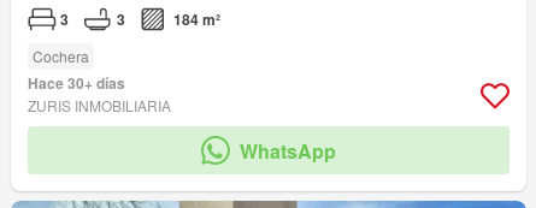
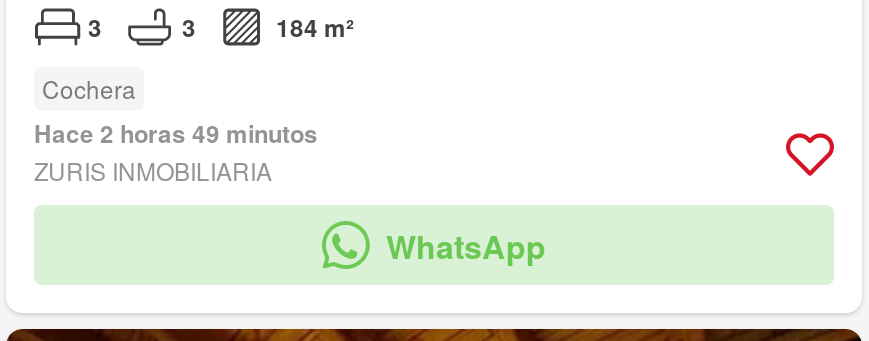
- Hace 30+ días
+ Hace 2 horas 49 minutos
